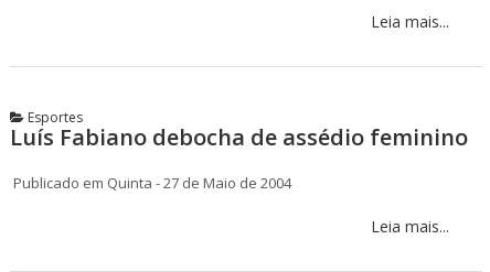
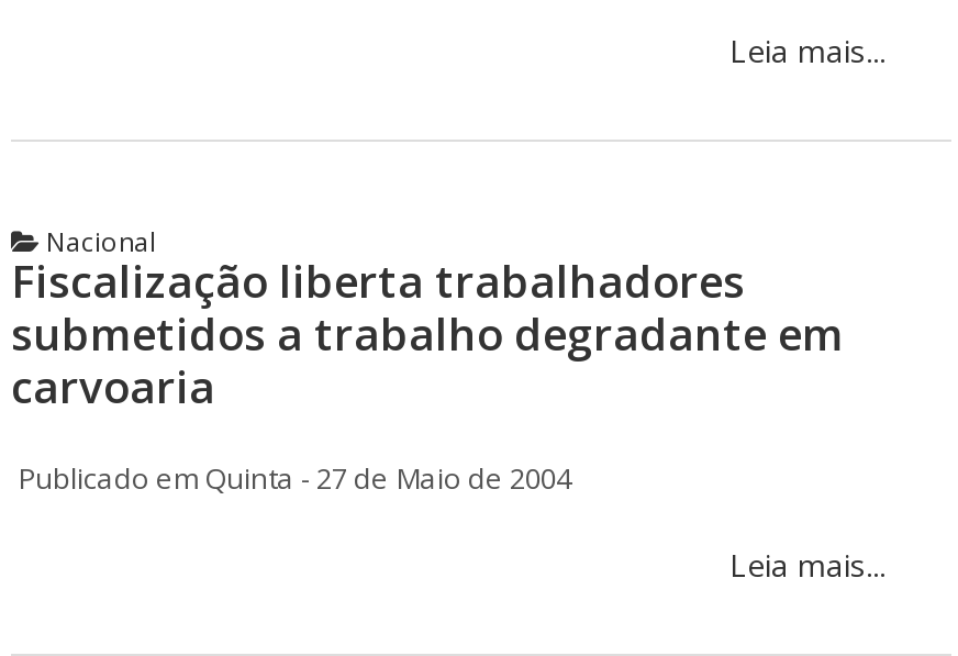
- Esportes
- Luís Fabiano debocha de assédio feminino
+ Nacional
+ Fiscalização liberta trabalhadores
+ submetidos a trabalho degradante em
+ carvoaria
